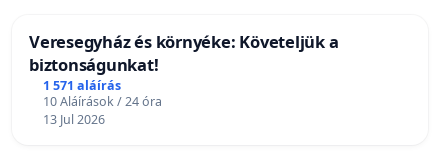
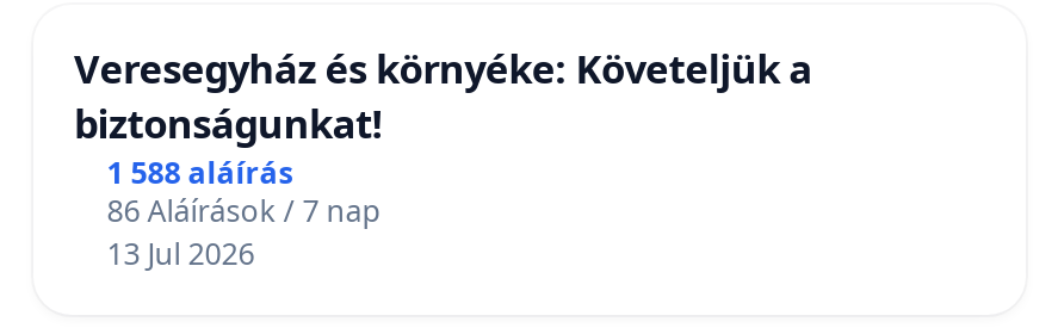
- 1 571 aláírás
+ 1 588 aláírás

- 10 Aláírások / 24 óra
+ 86 Aláírások / 7 nap
